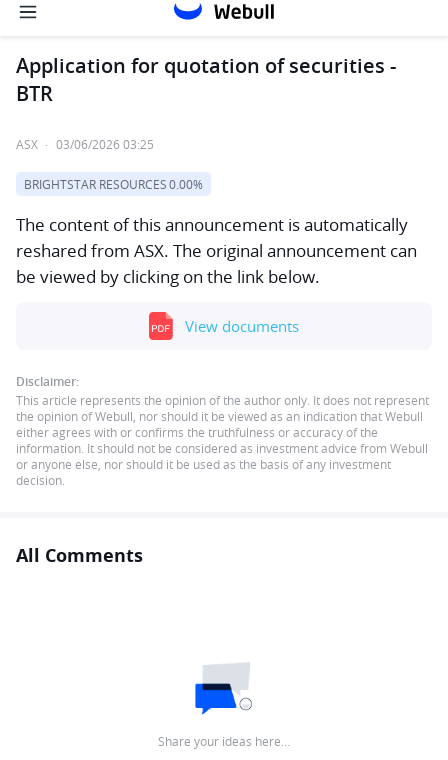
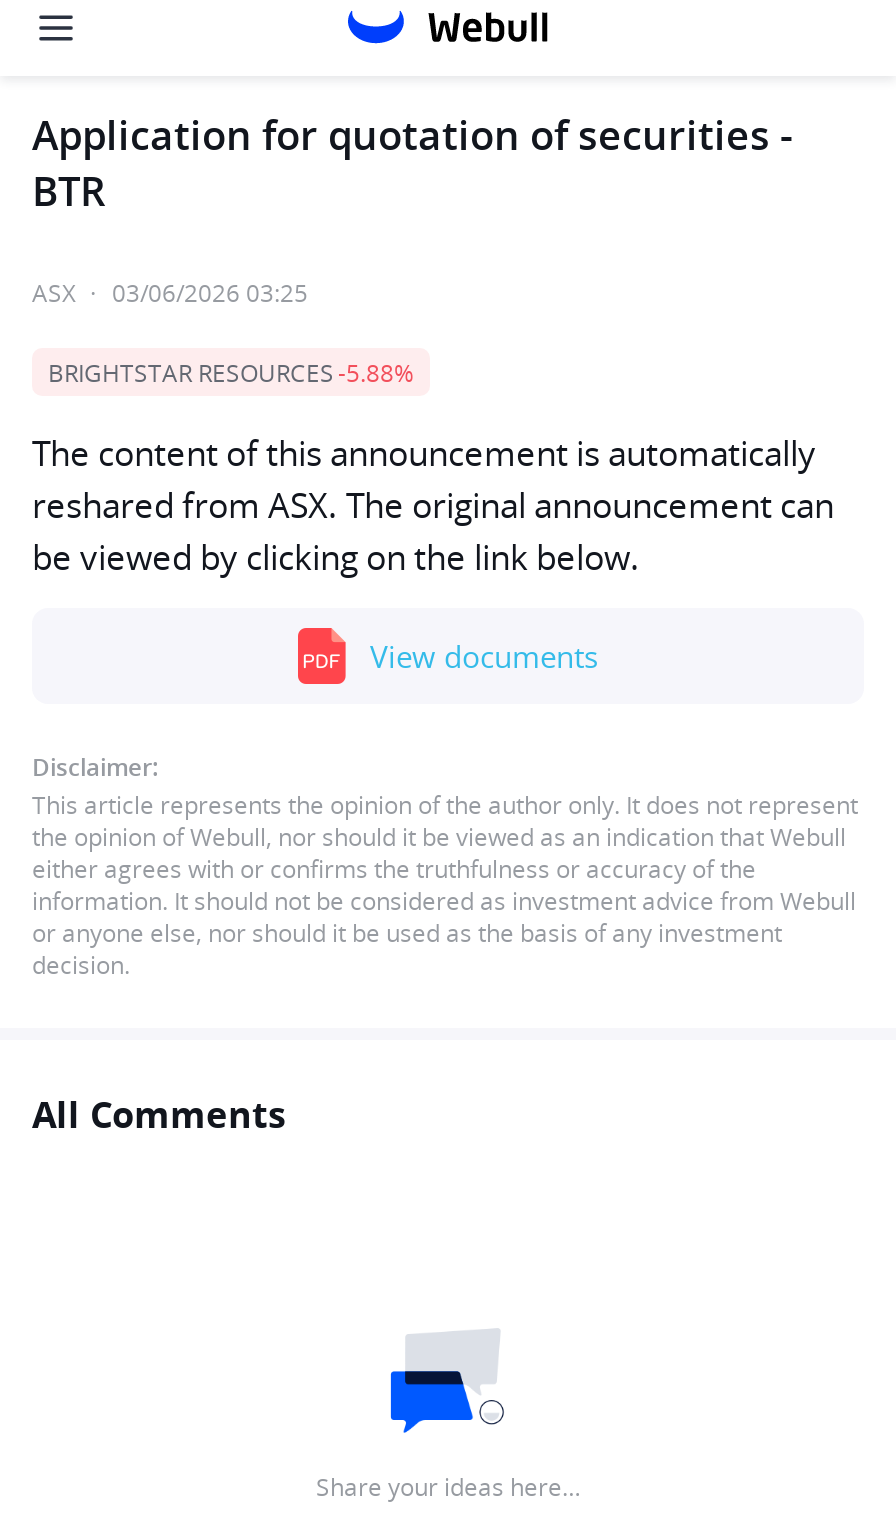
- BRIGHTSTAR RESOURCES 0.00%
+ BRIGHTSTAR RESOURCES -5.88%
